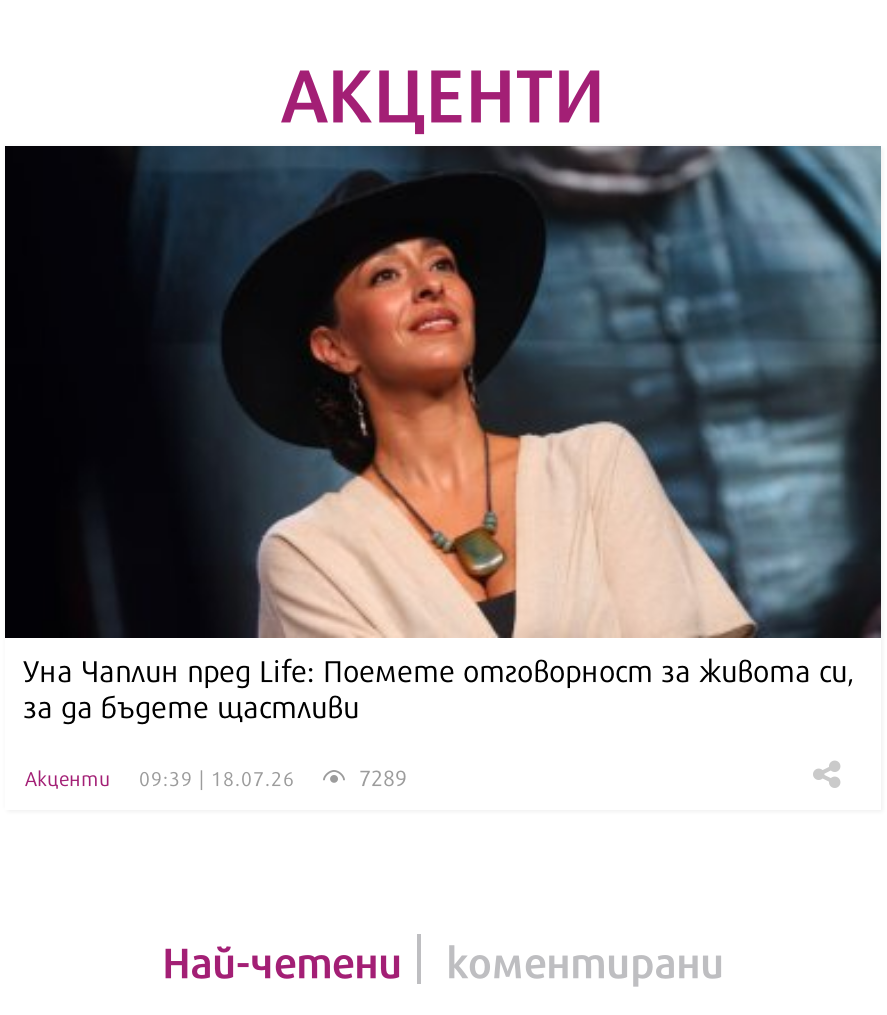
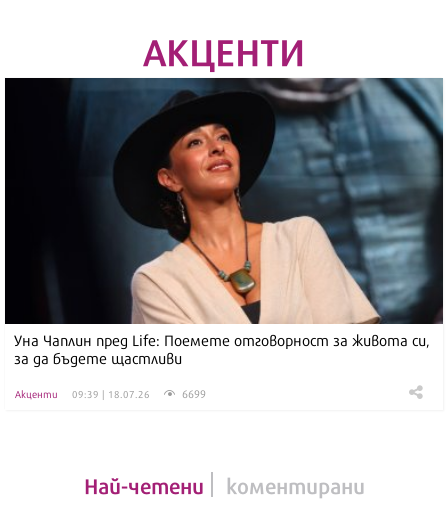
- 7289
+ 6699
